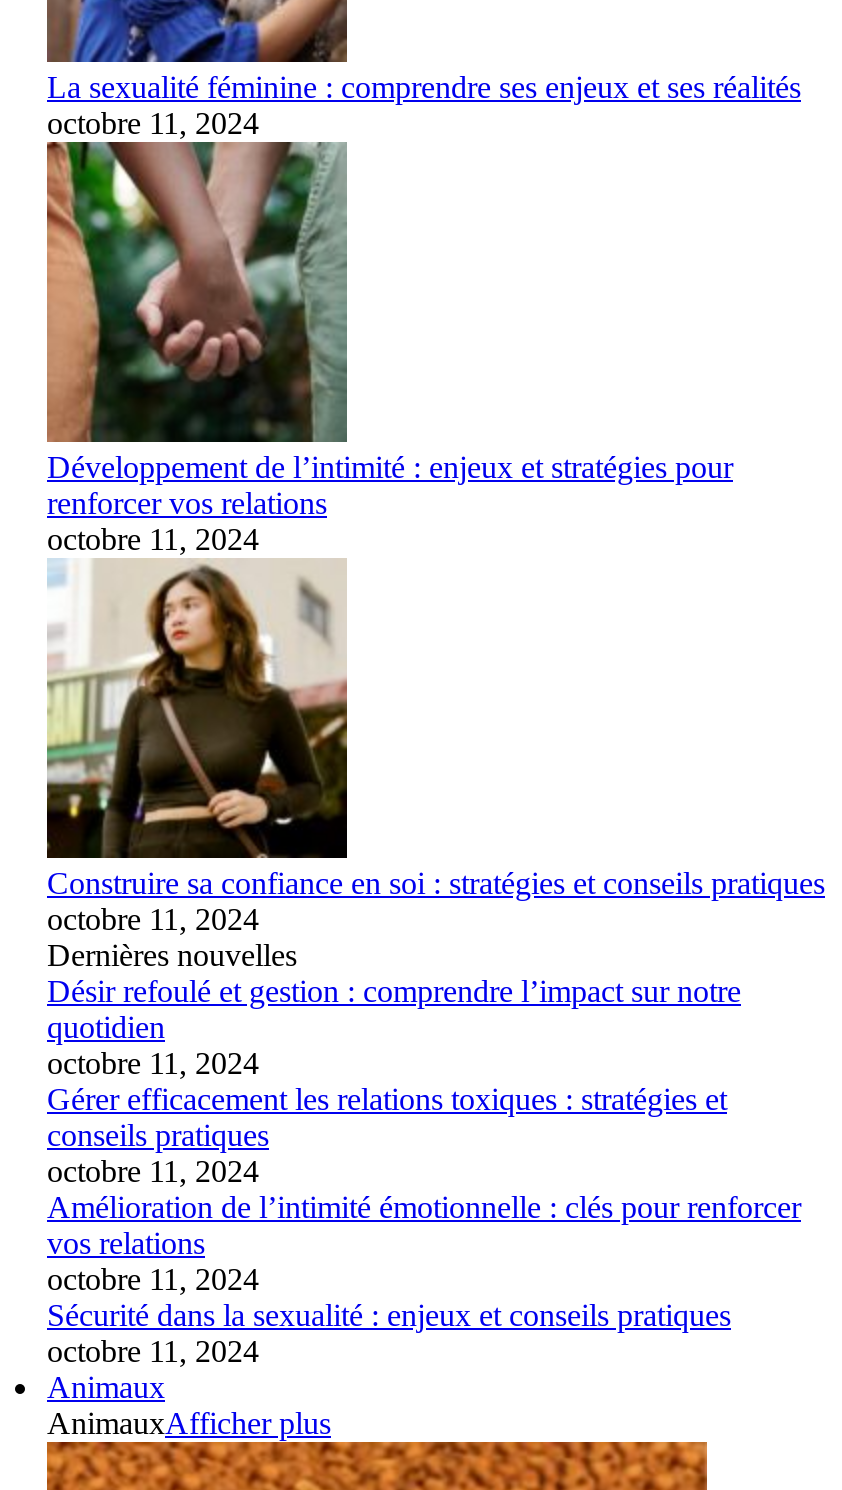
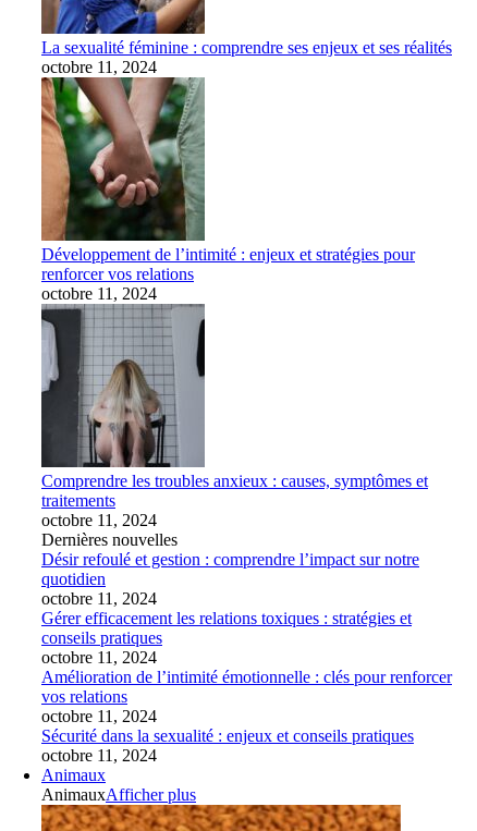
- [image]
- Construire sa confiance en soi : stratégies et conseils pratiques
+ [image]
+ Comprendre les troubles anxieux : causes, symptômes et
+ traitements
